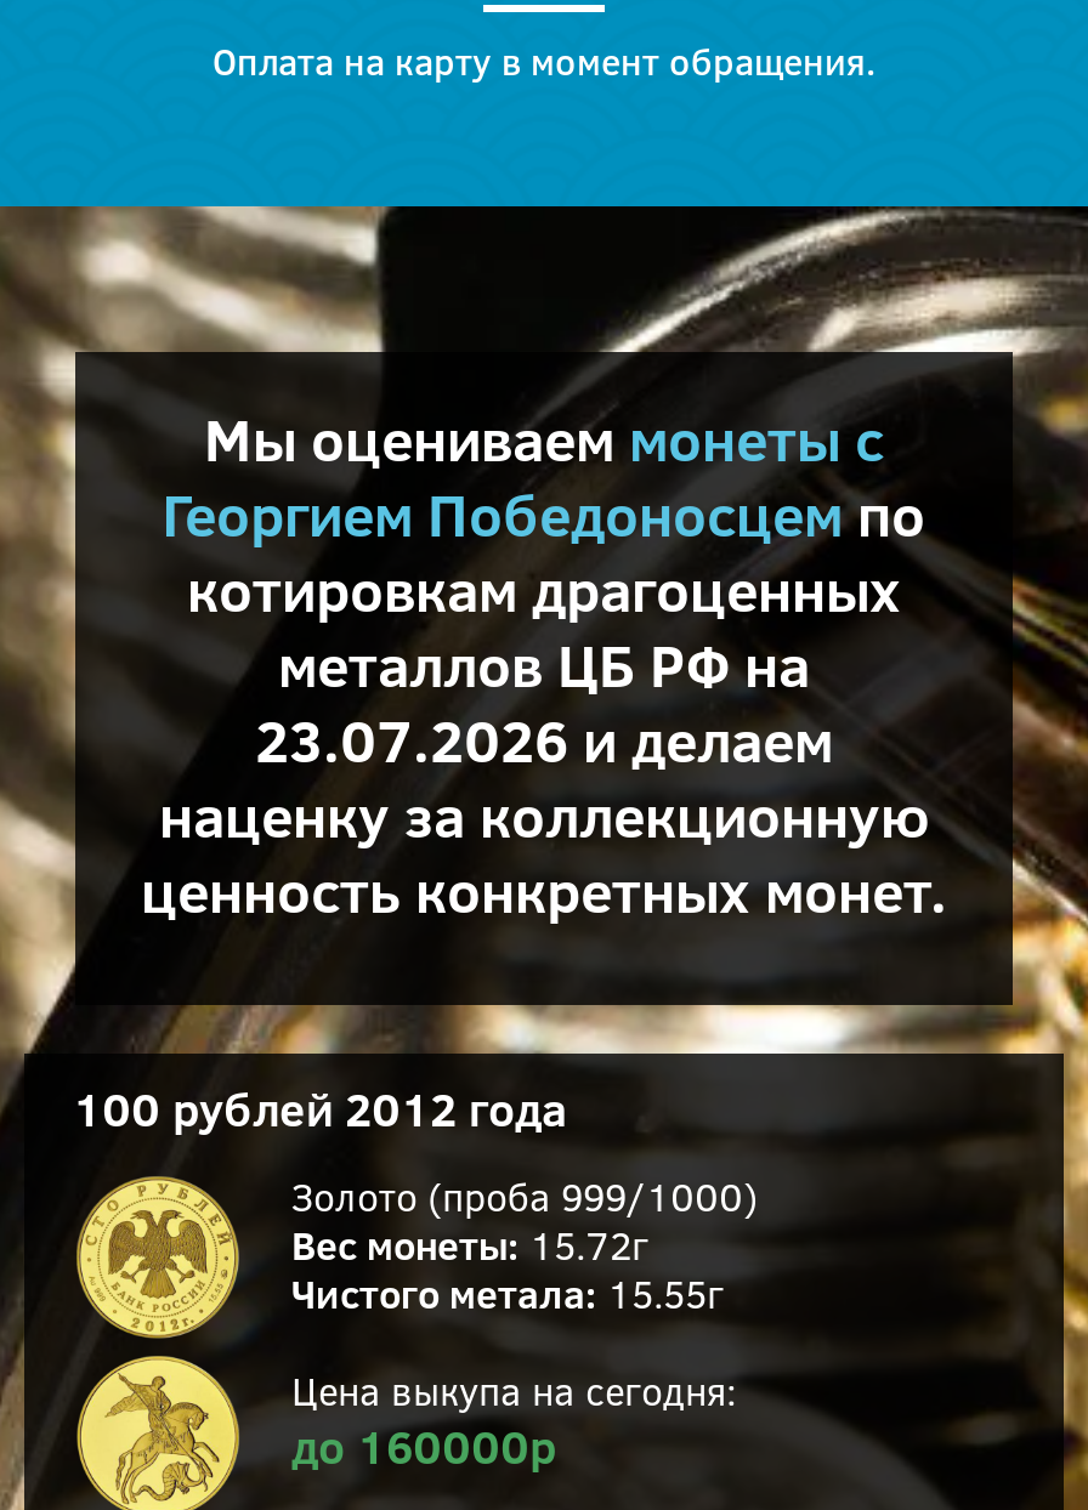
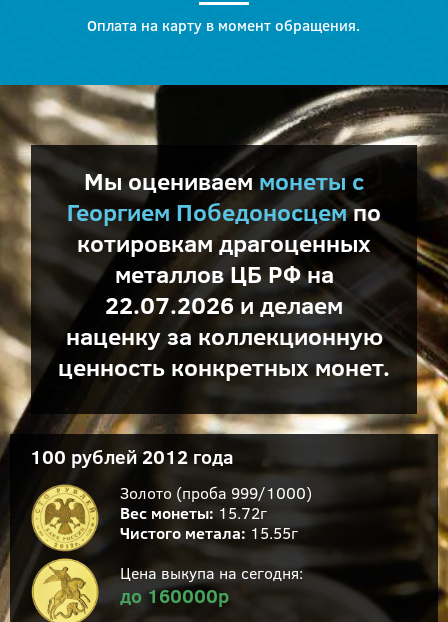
- 23.07.2026 и делаем
+ 22.07.2026 и делаем
